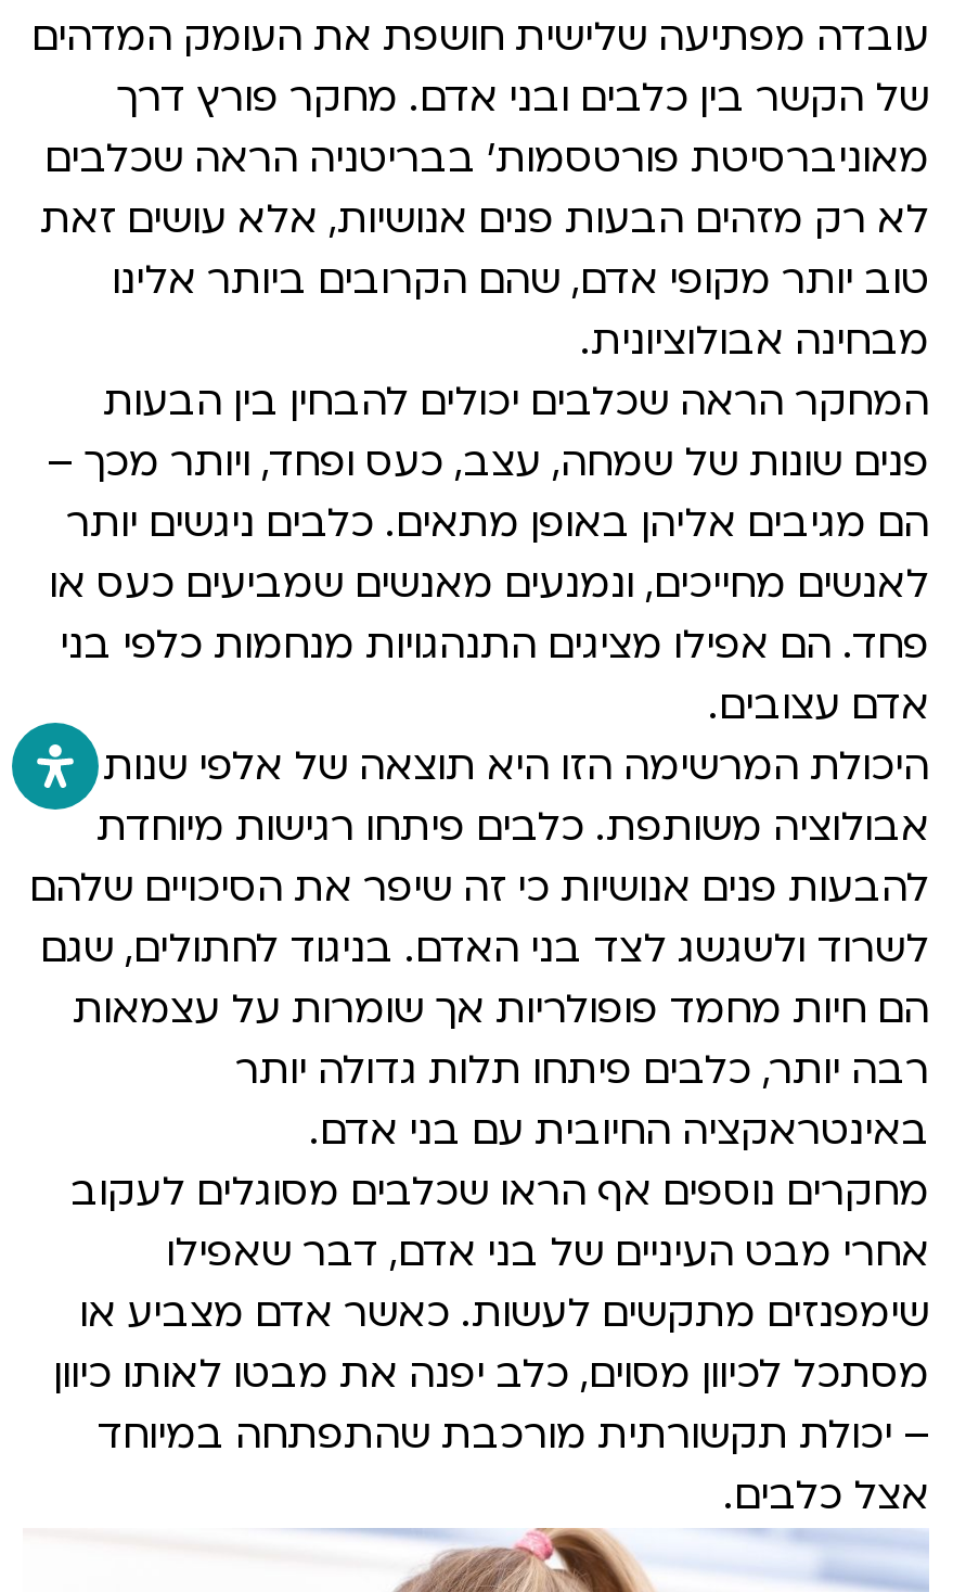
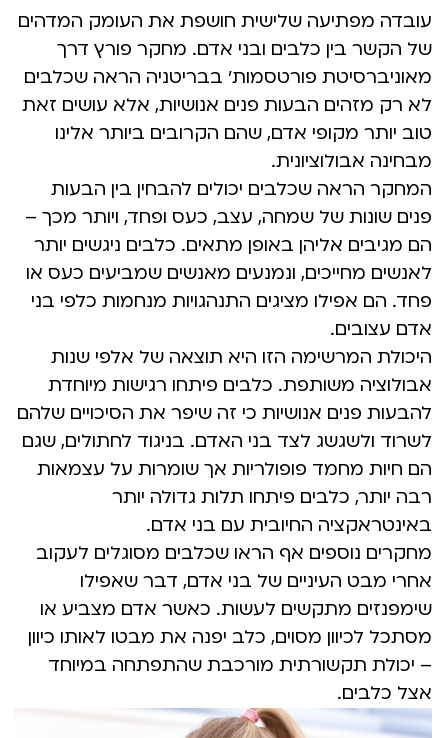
- [image]
